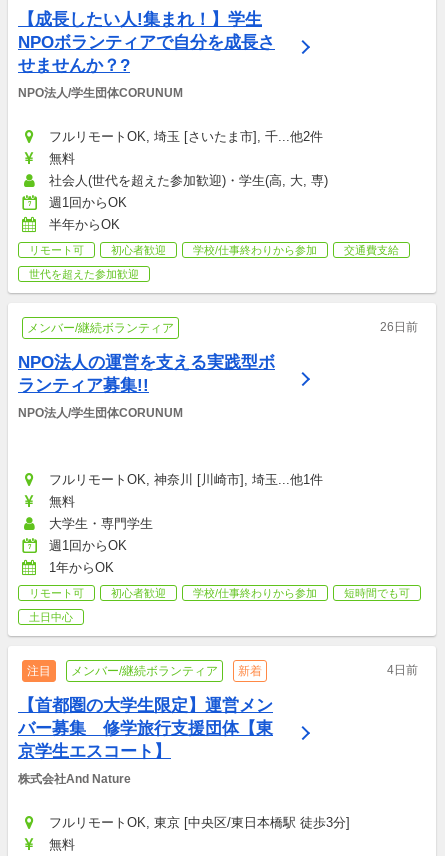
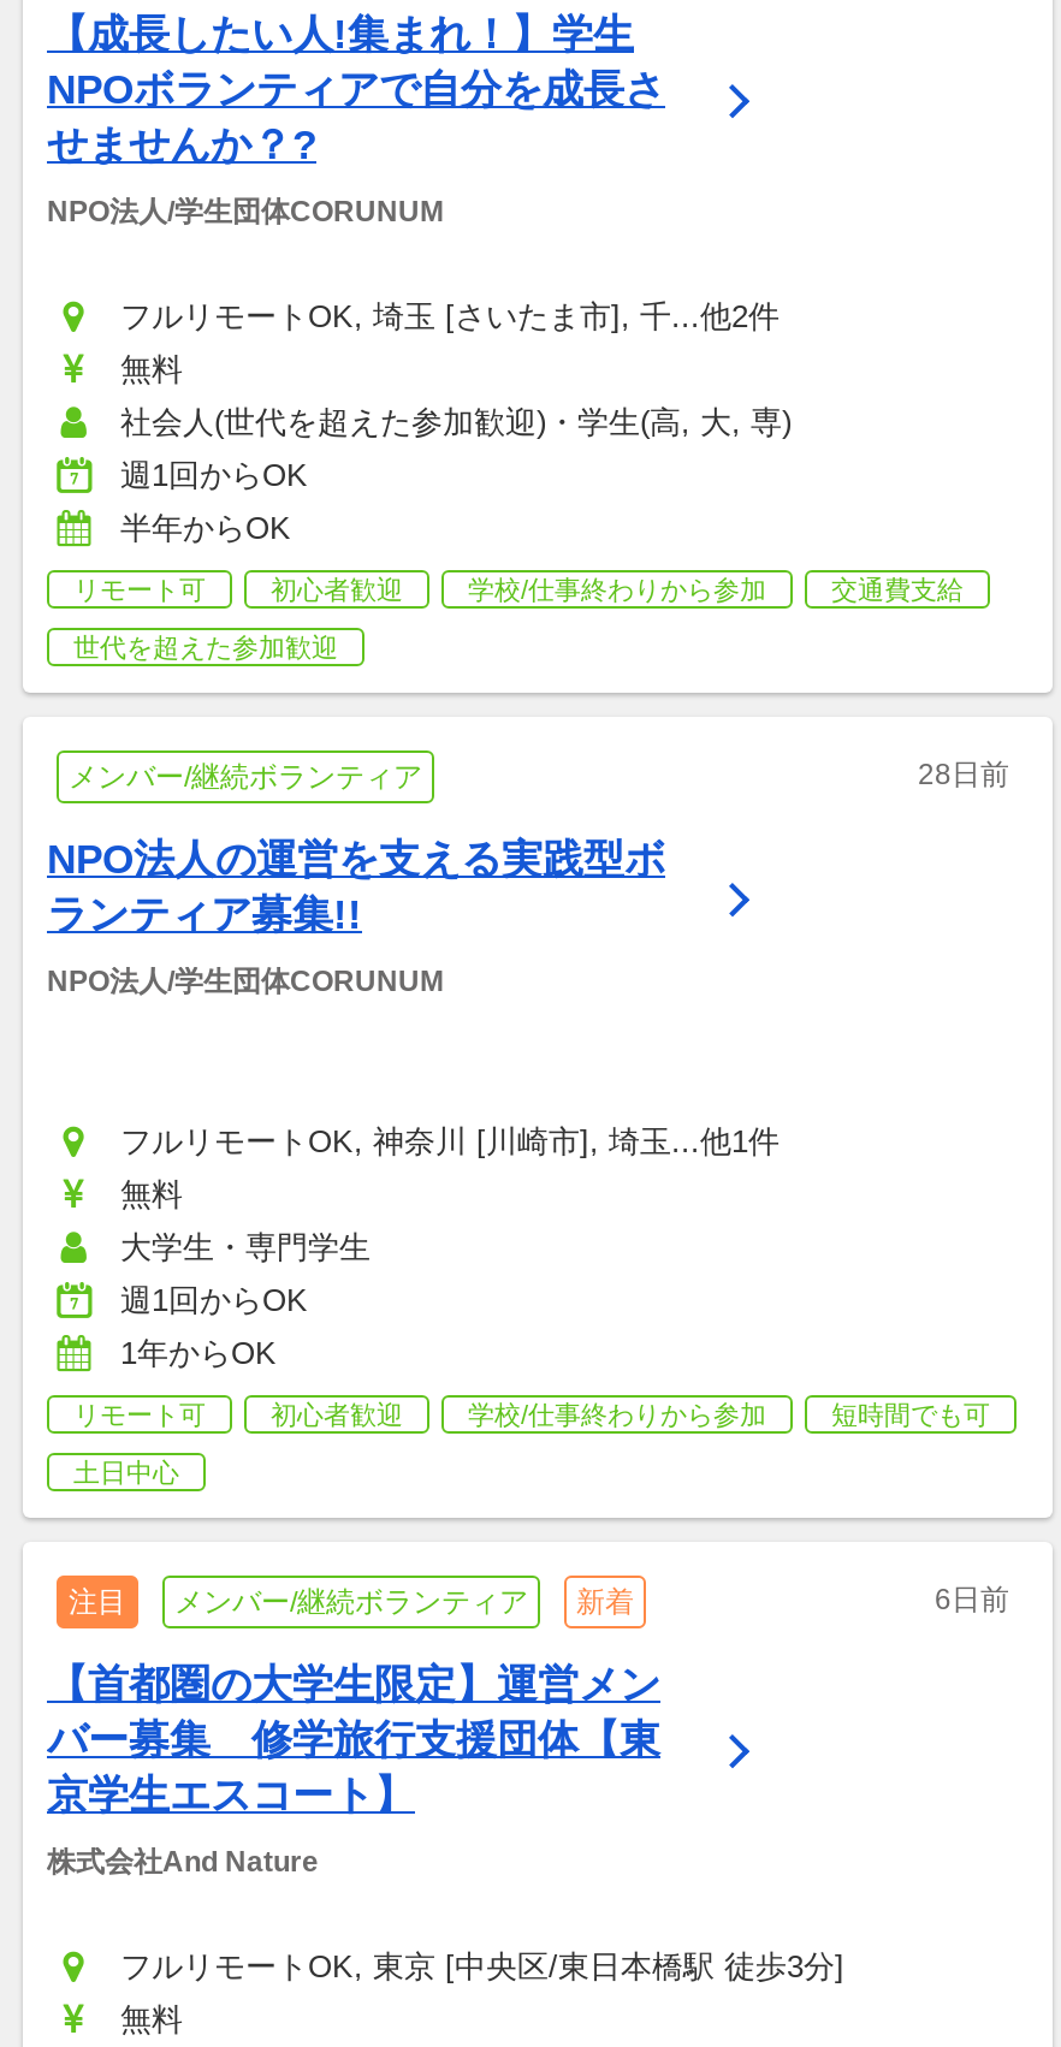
- 26日前
+ 28日前

- 4日前
+ 6日前
